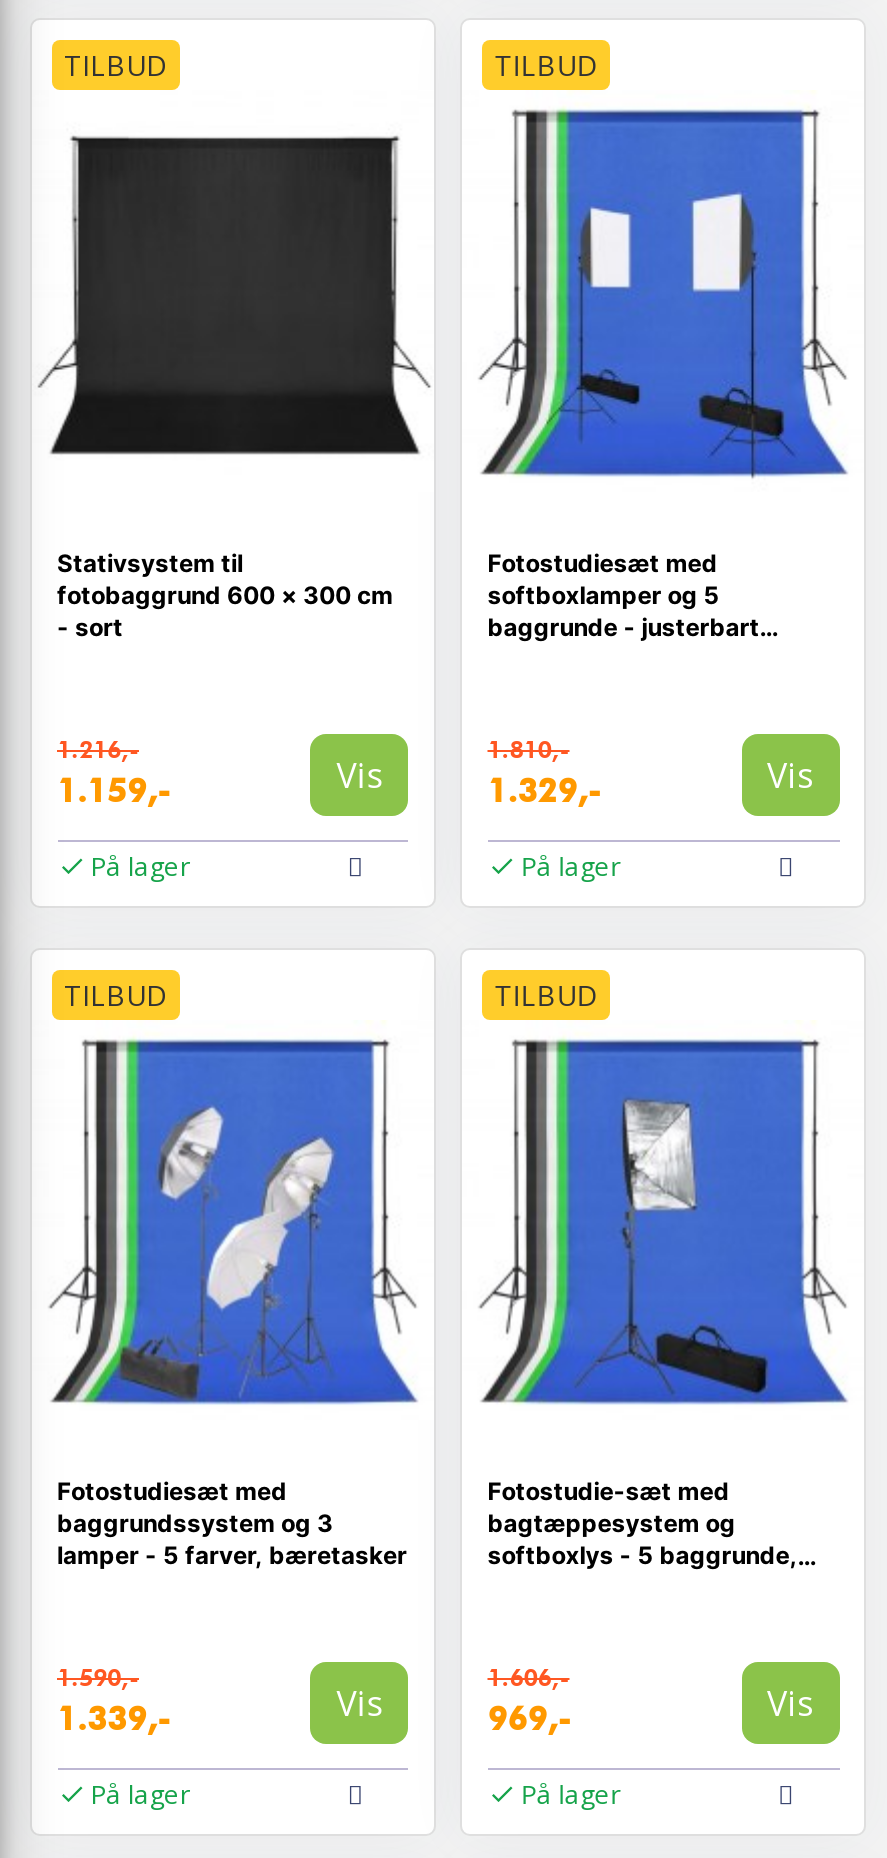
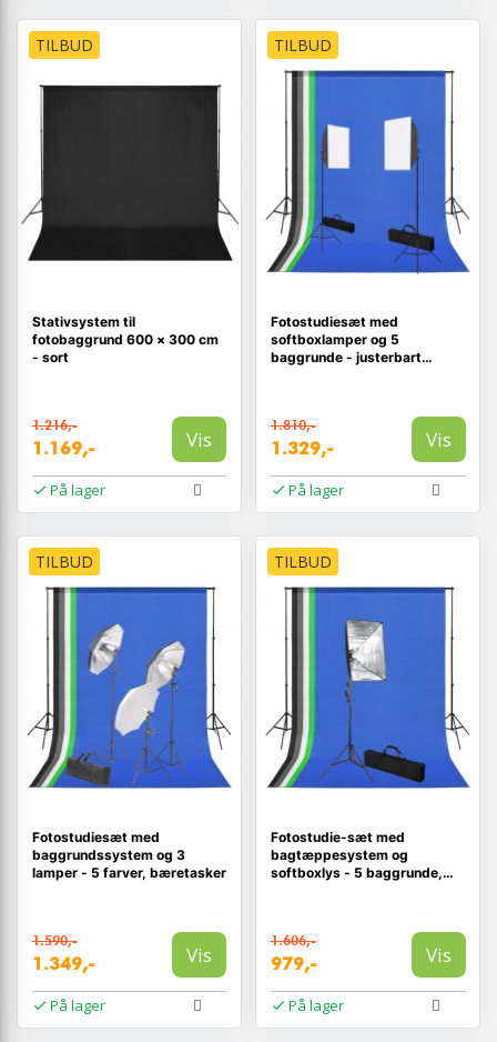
- 1.159,-
+ 1.169,-

- 1.339,-
+ 1.349,-

- 969,-
+ 979,-
